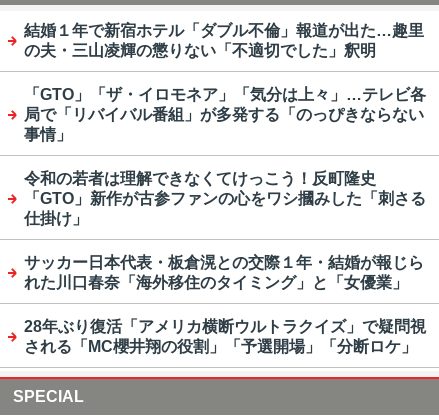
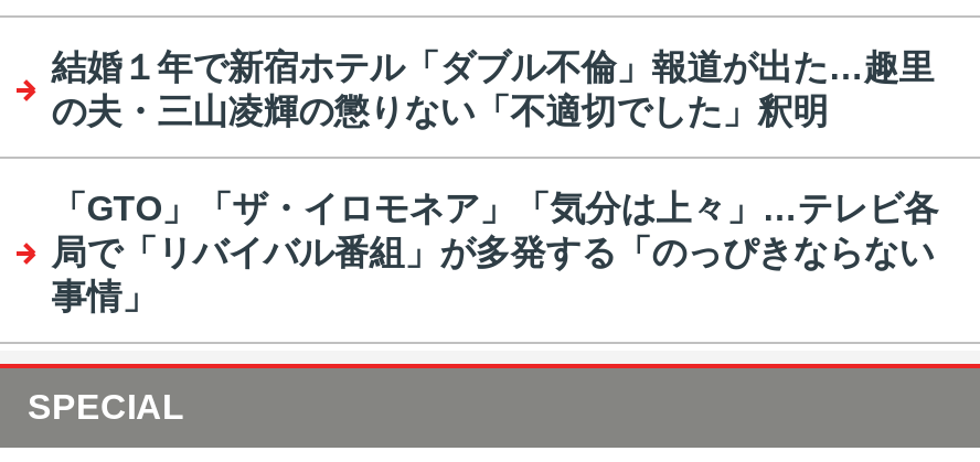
- 令和の若者は理解できなくてけっこう！反町隆史
- 「GTO」新作が古参ファンの心をワシ摑みした「刺さる
- 仕掛け」
- サッカー日本代表・板倉滉との交際１年・結婚が報じら
- れた川口春奈「海外移住のタイミング」と「女優業」
- 28年ぶり復活「アメリカ横断ウルトラクイズ」で疑問視
- される「MC櫻井翔の役割」「予選開場」「分断ロケ」
